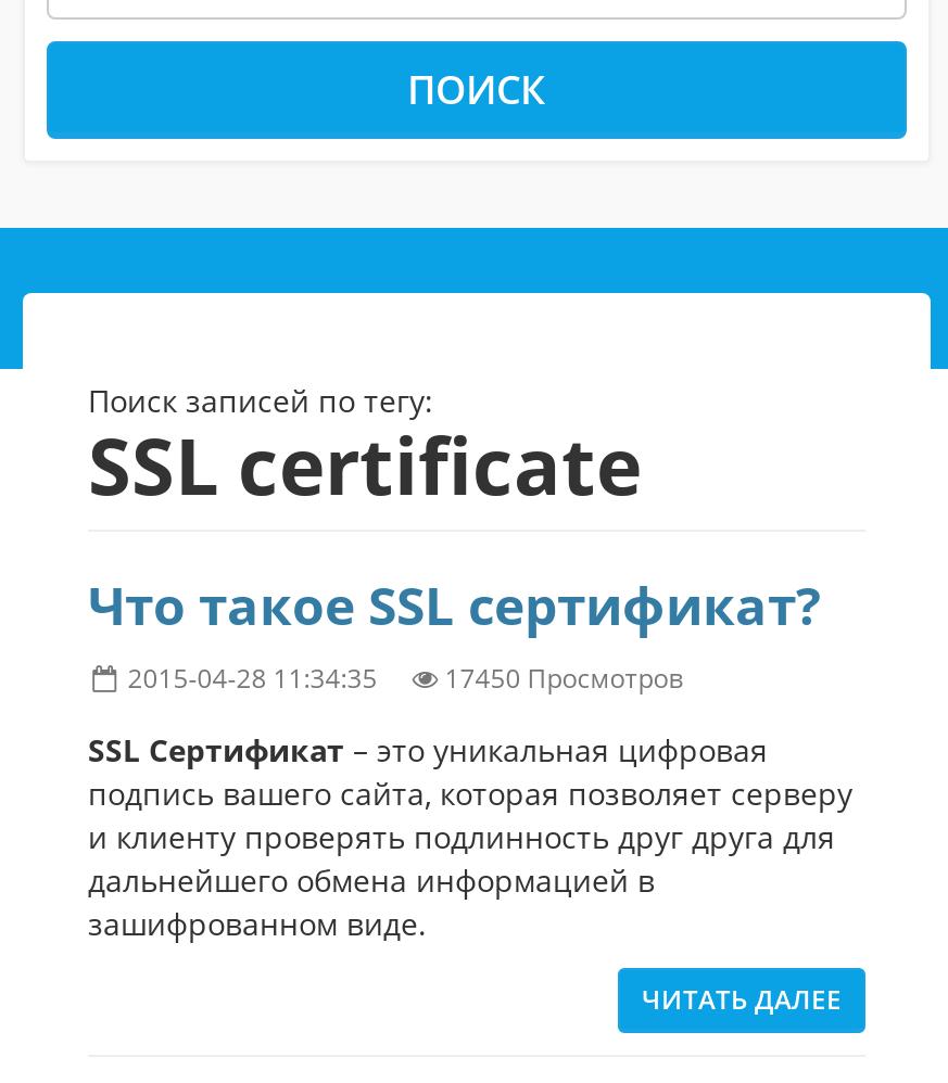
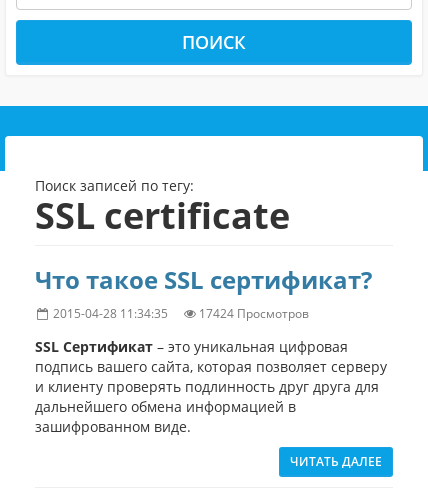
- 2015-04-28 11:34:35 17450 Просмотров
+ 2015-04-28 11:34:35 17424 Просмотров
